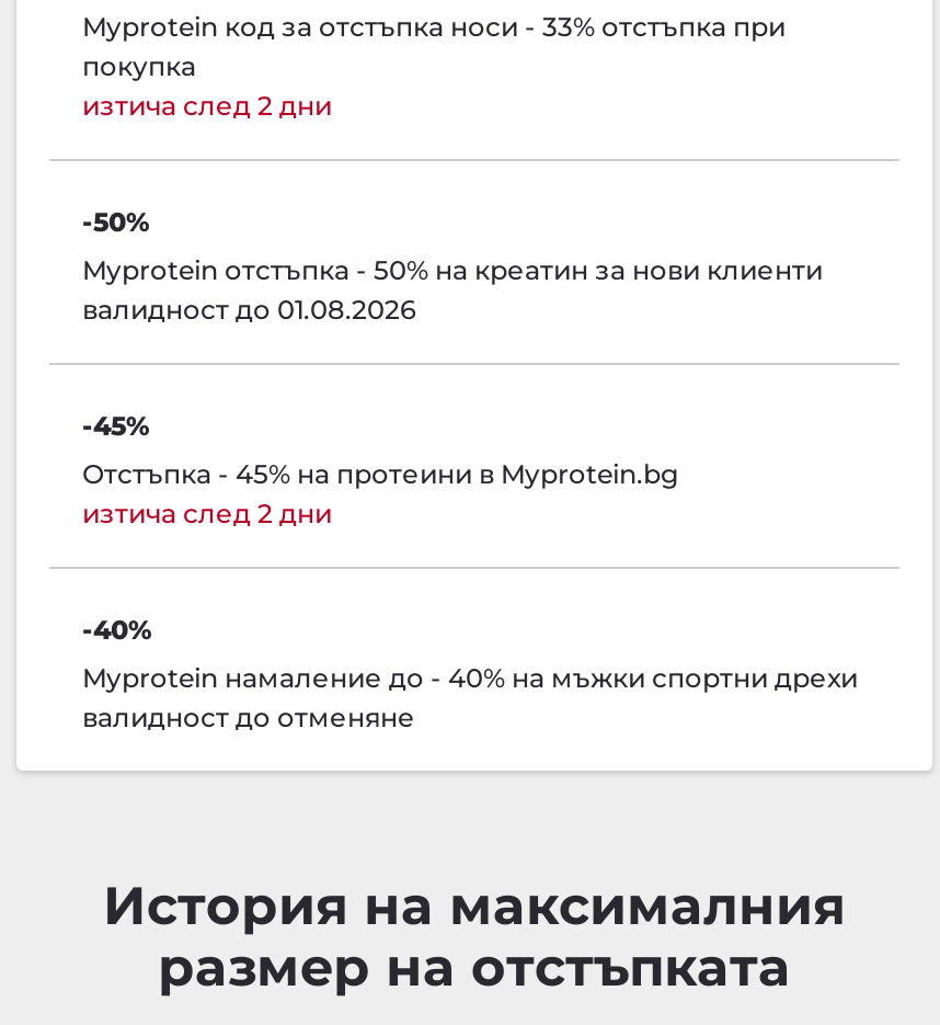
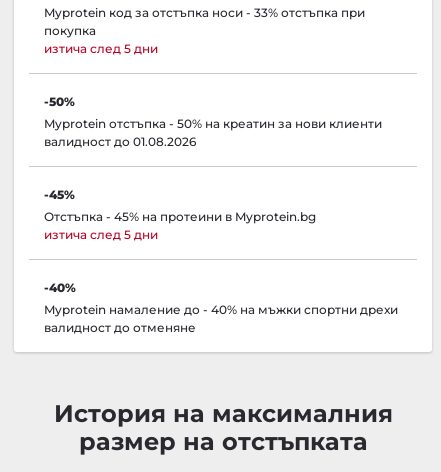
- изтича след 2 дни
+ изтича след 5 дни

- изтича след 2 дни
+ изтича след 5 дни
